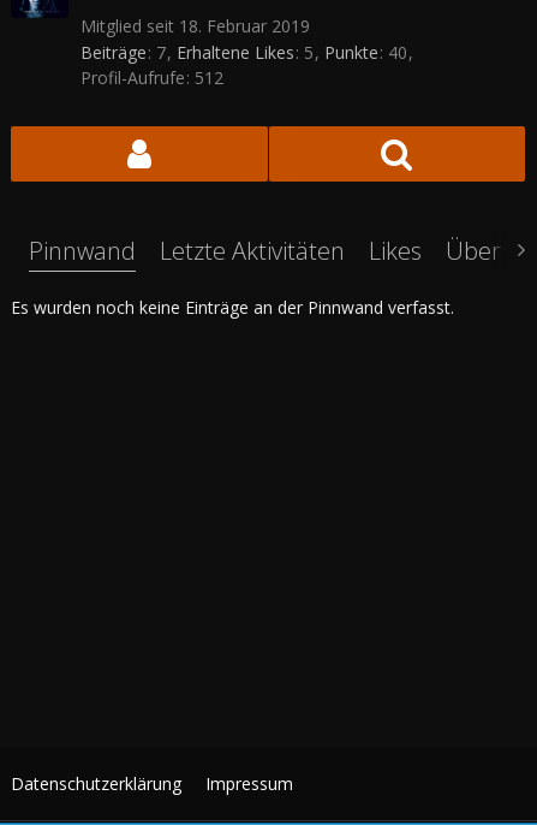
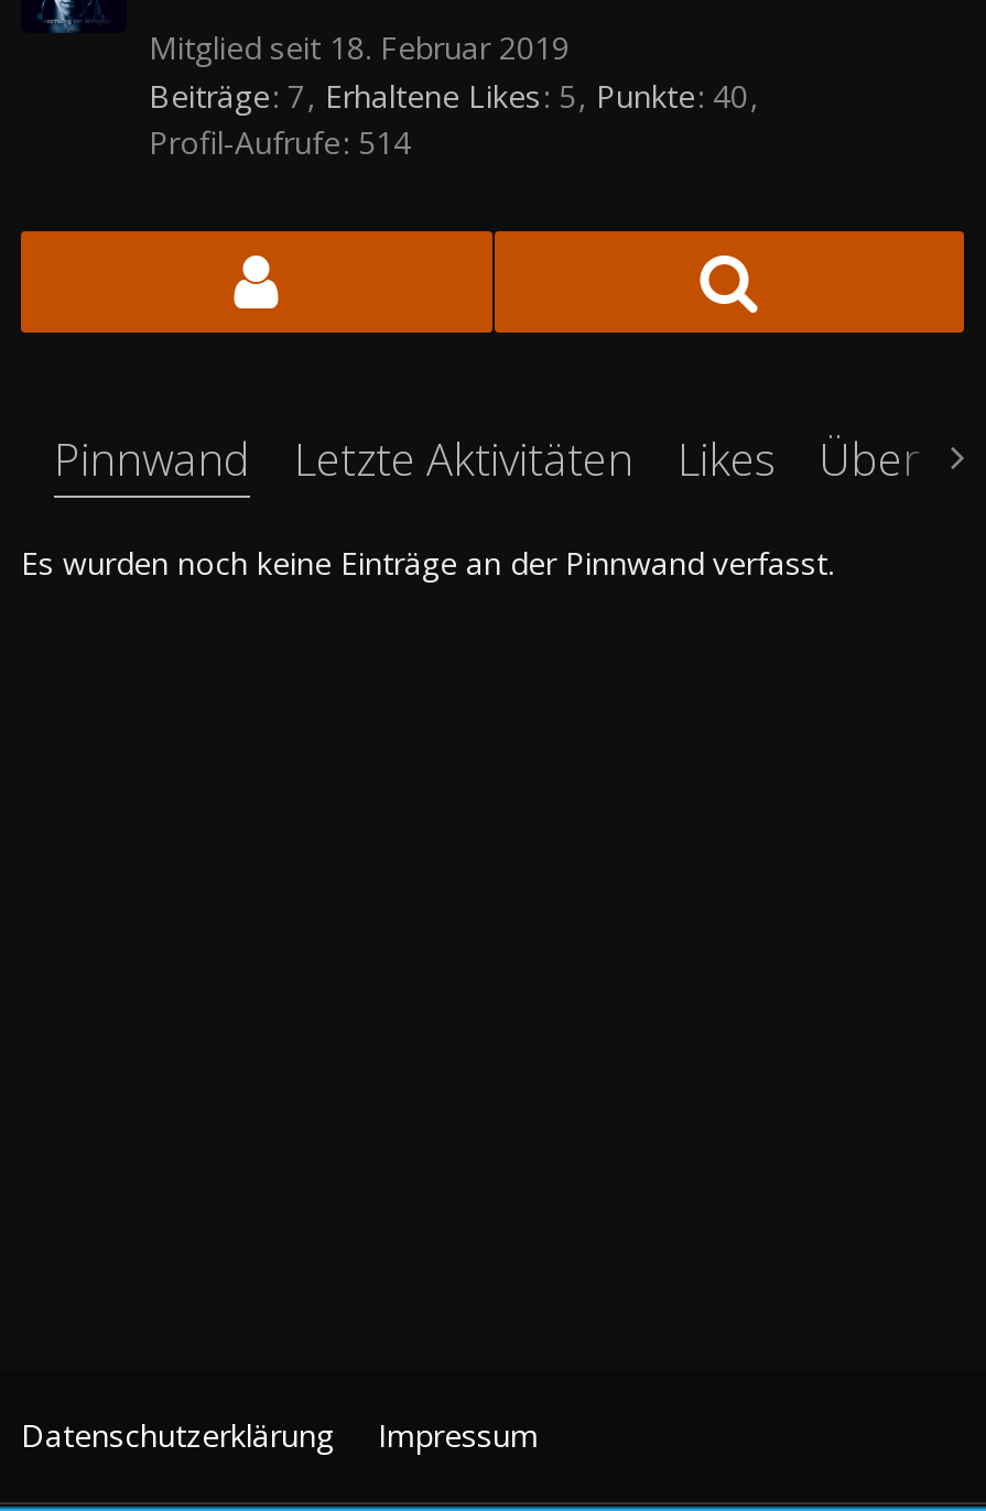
- Profil-Aufrufe 512
+ Profil-Aufrufe 514
